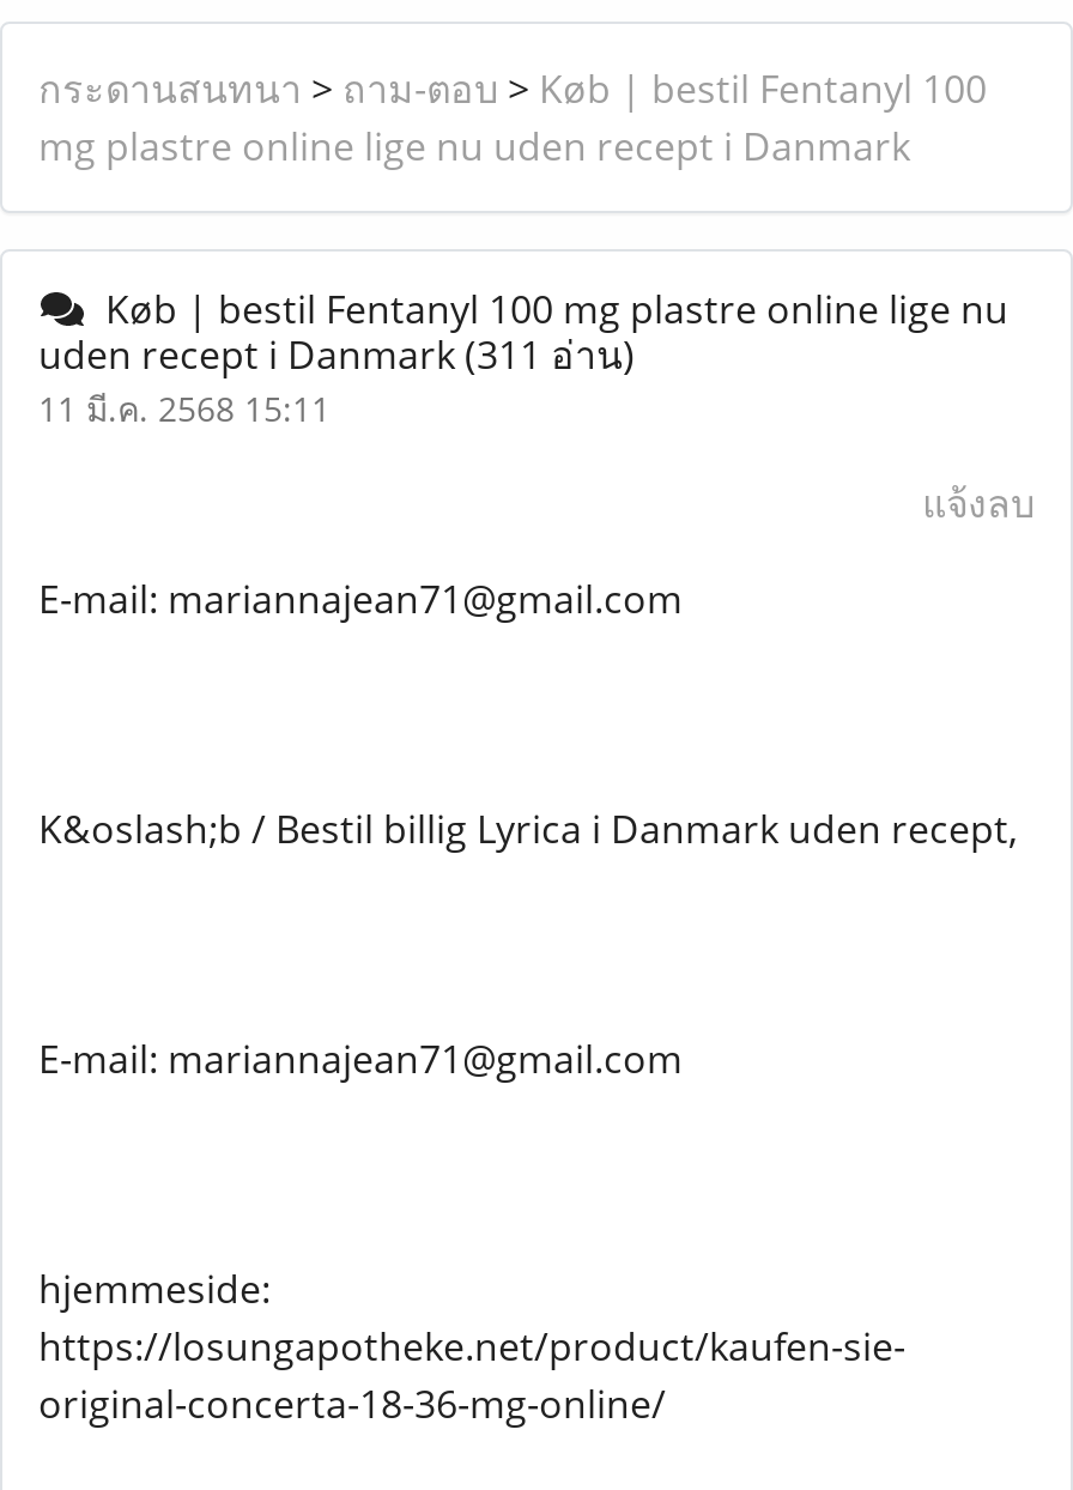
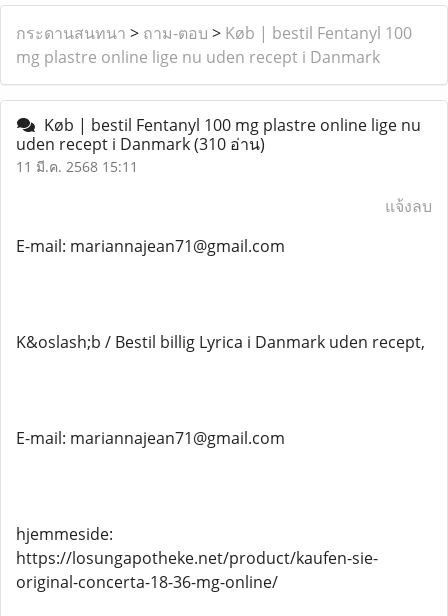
- uden recept i Danmark(311 อ่าน)
+ uden recept i Danmark(310 อ่าน)
